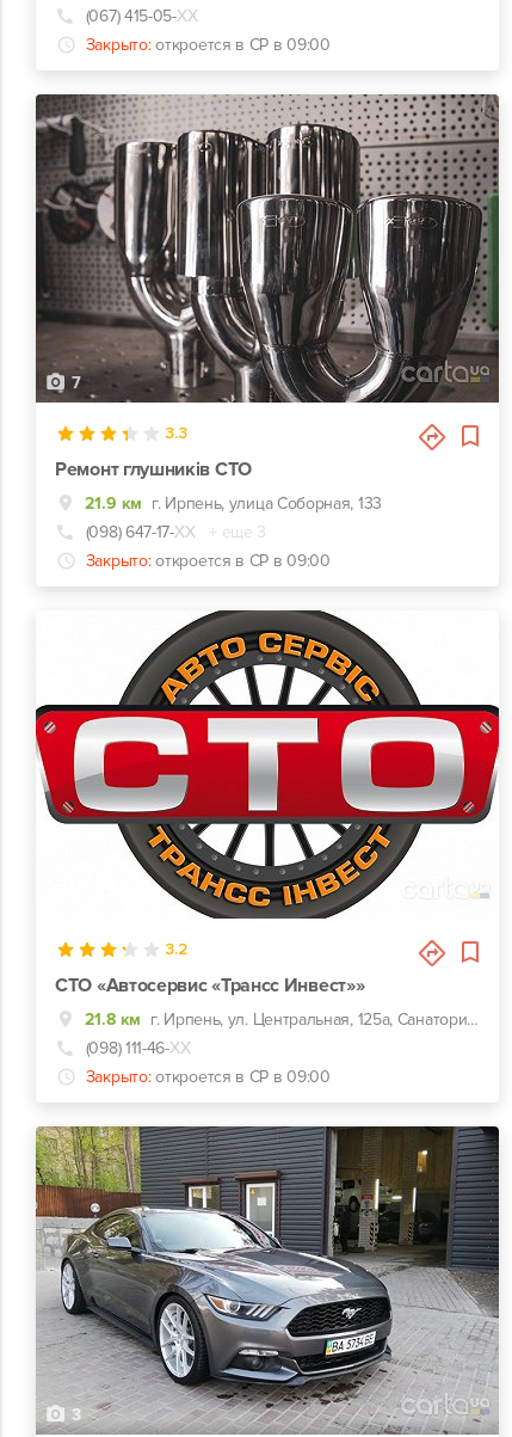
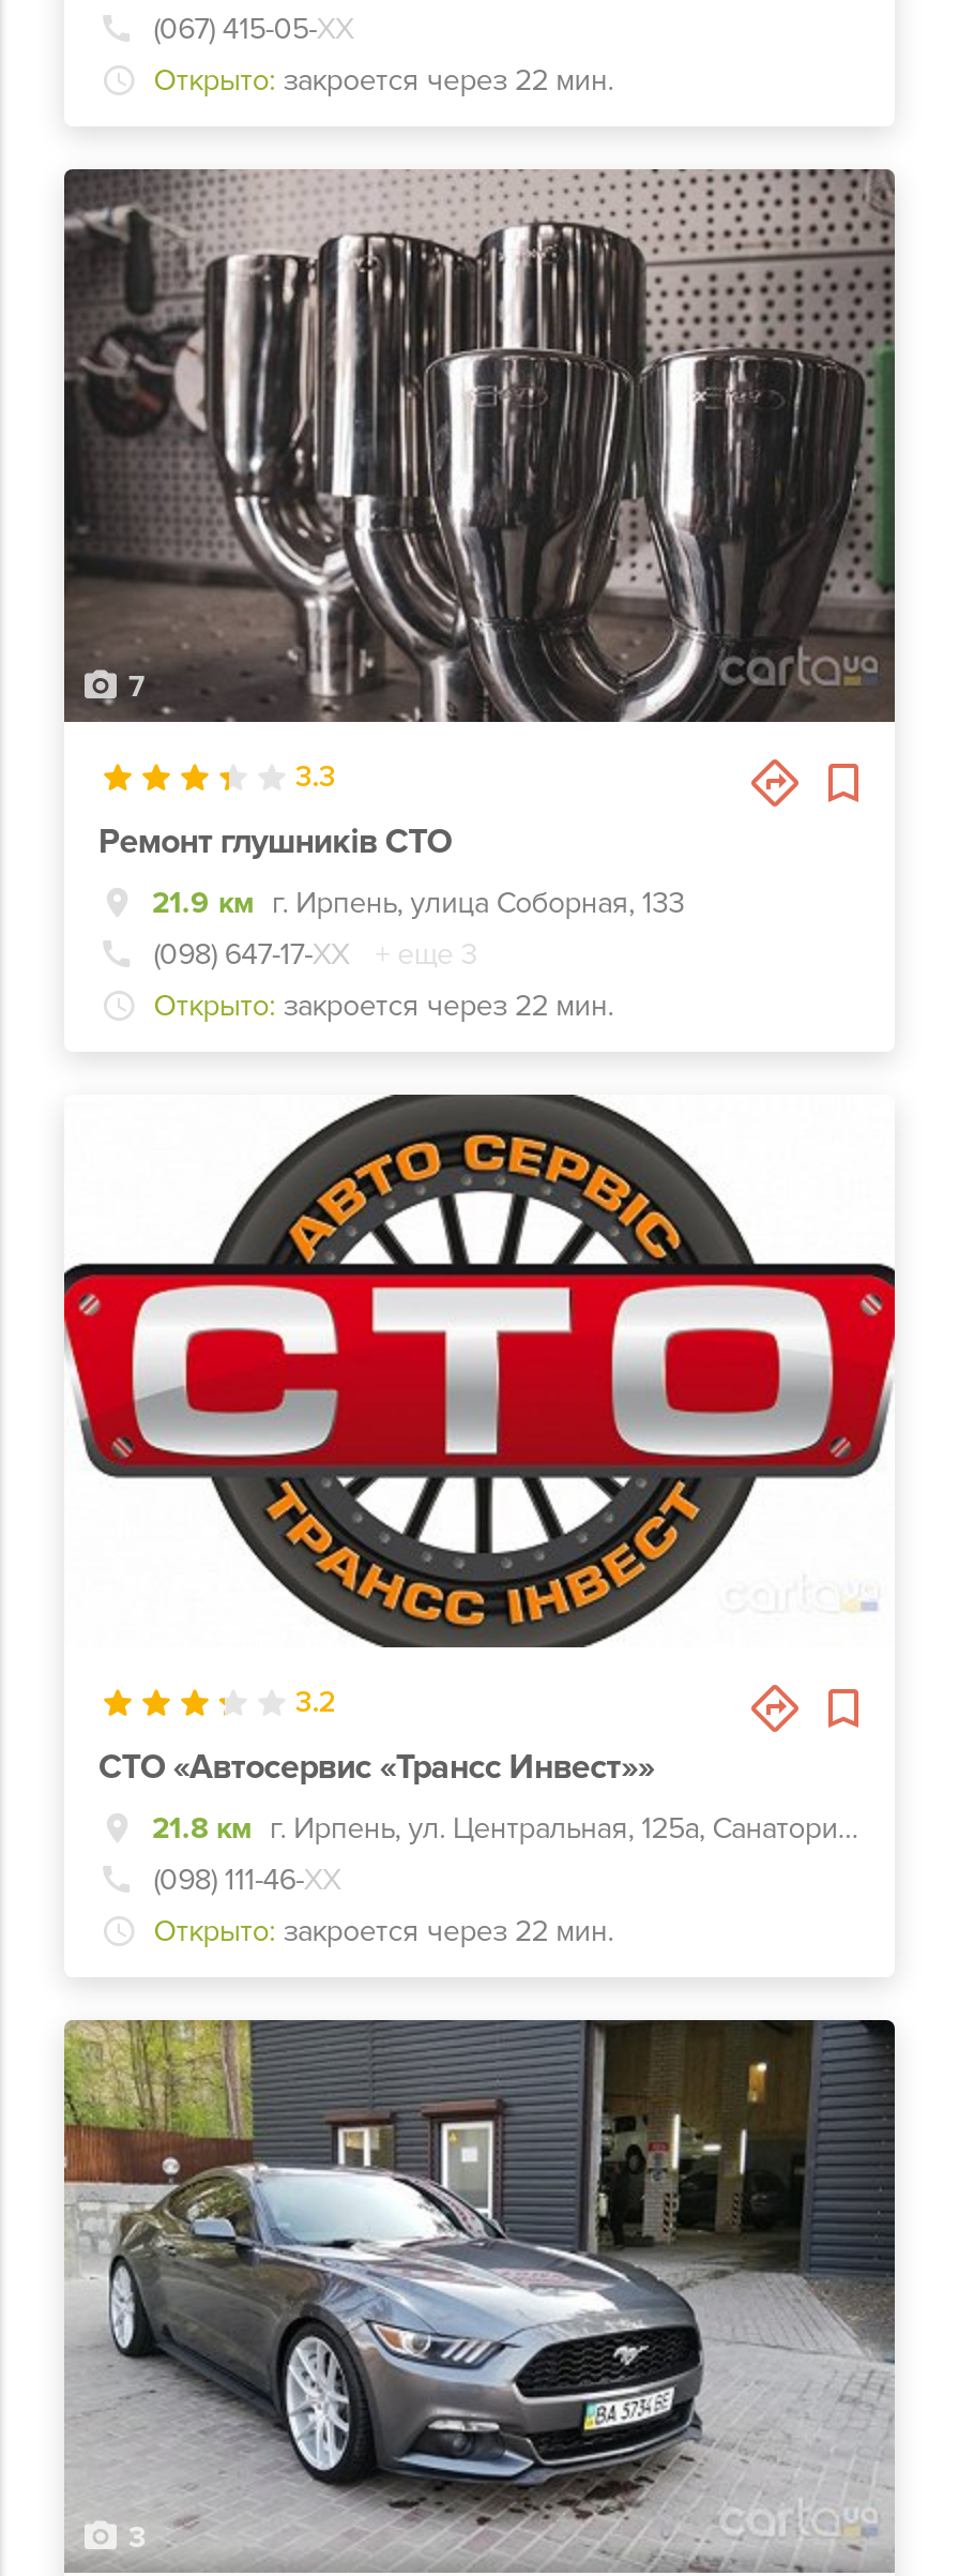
- Закрыто: откроется в СР в 09:00
+ Открыто: закроется через 22 мин.

- Закрыто: откроется в СР в 09:00
+ Открыто: закроется через 22 мин.

- Закрыто: откроется в СР в 09:00
+ Открыто: закроется через 22 мин.
